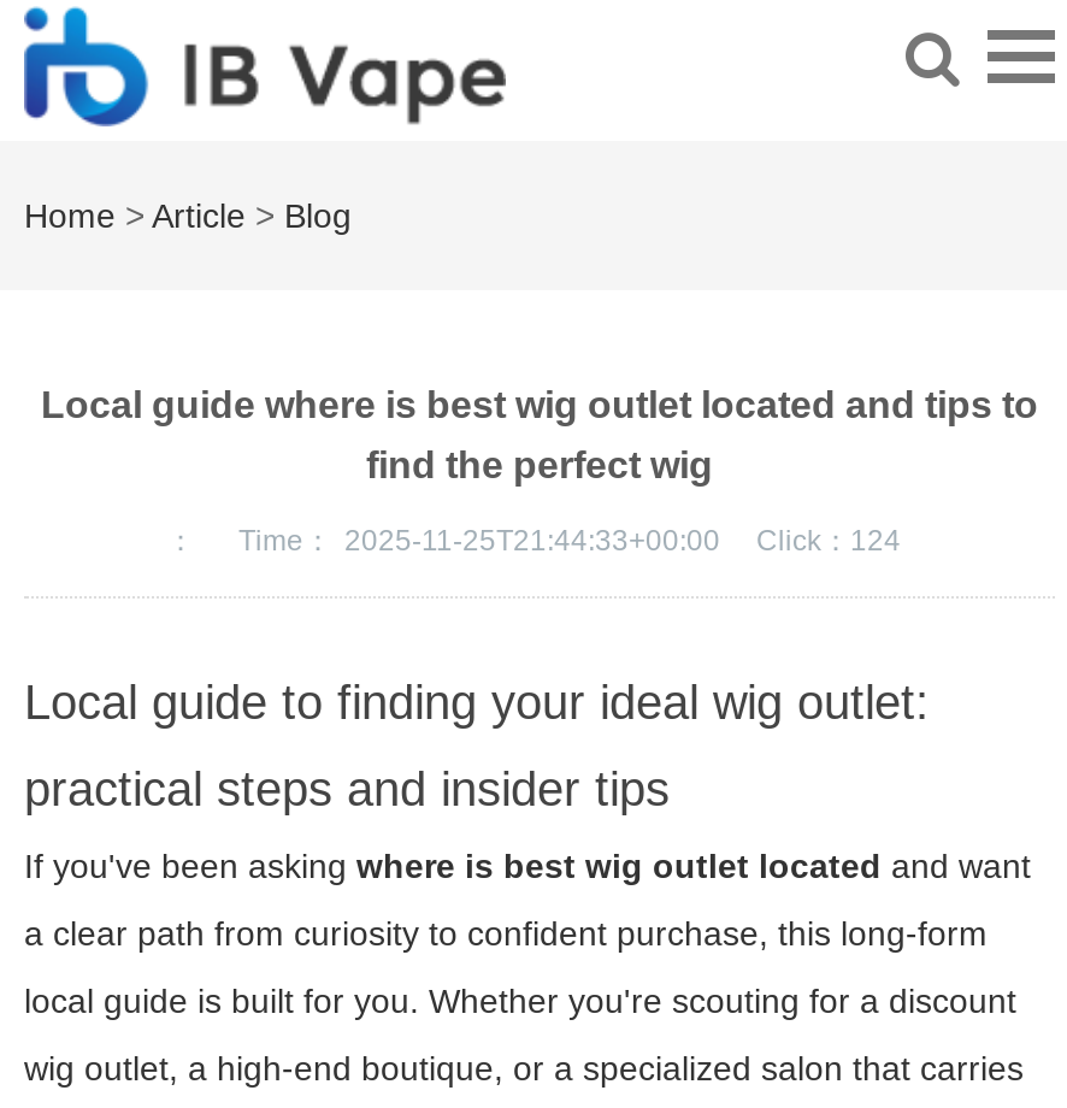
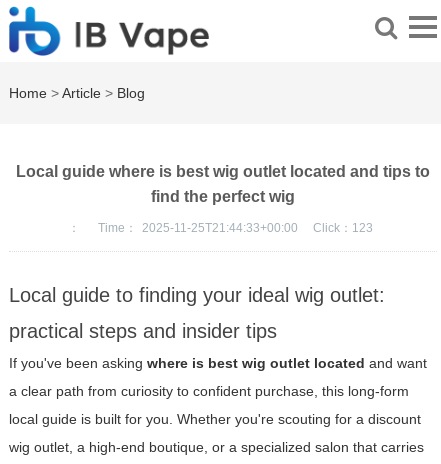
- Click：124
+ Click：123
